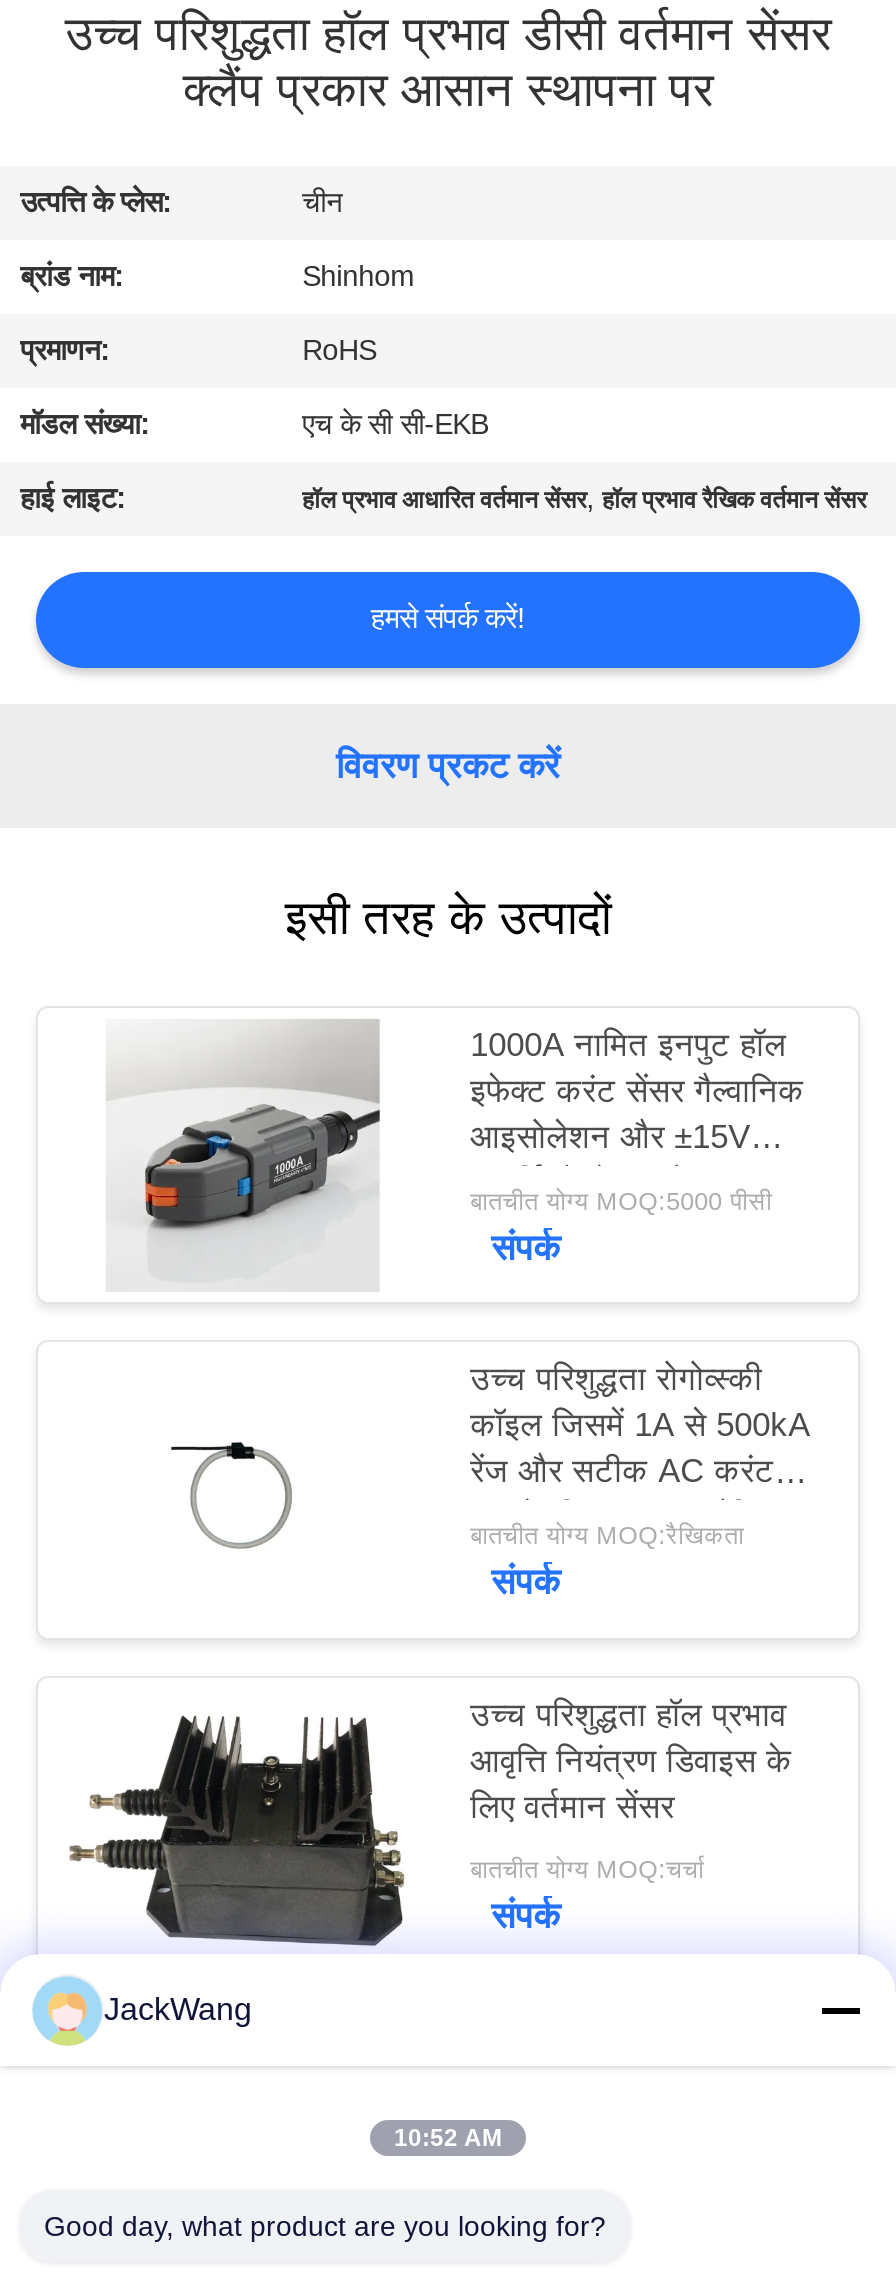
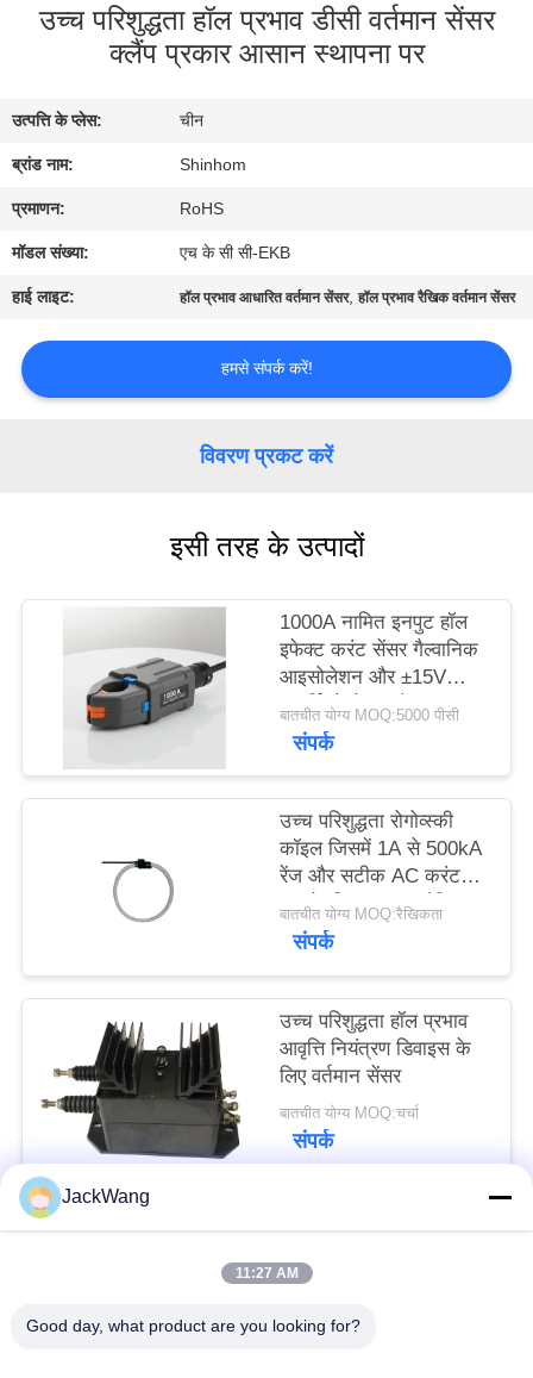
- 10:52 AM
+ 11:27 AM
